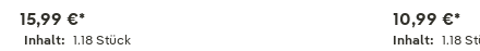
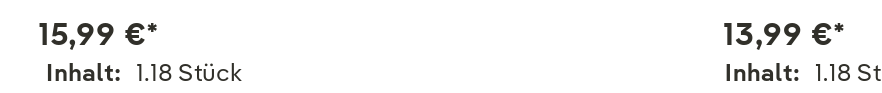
- 10,99 €*
+ 13,99 €*
